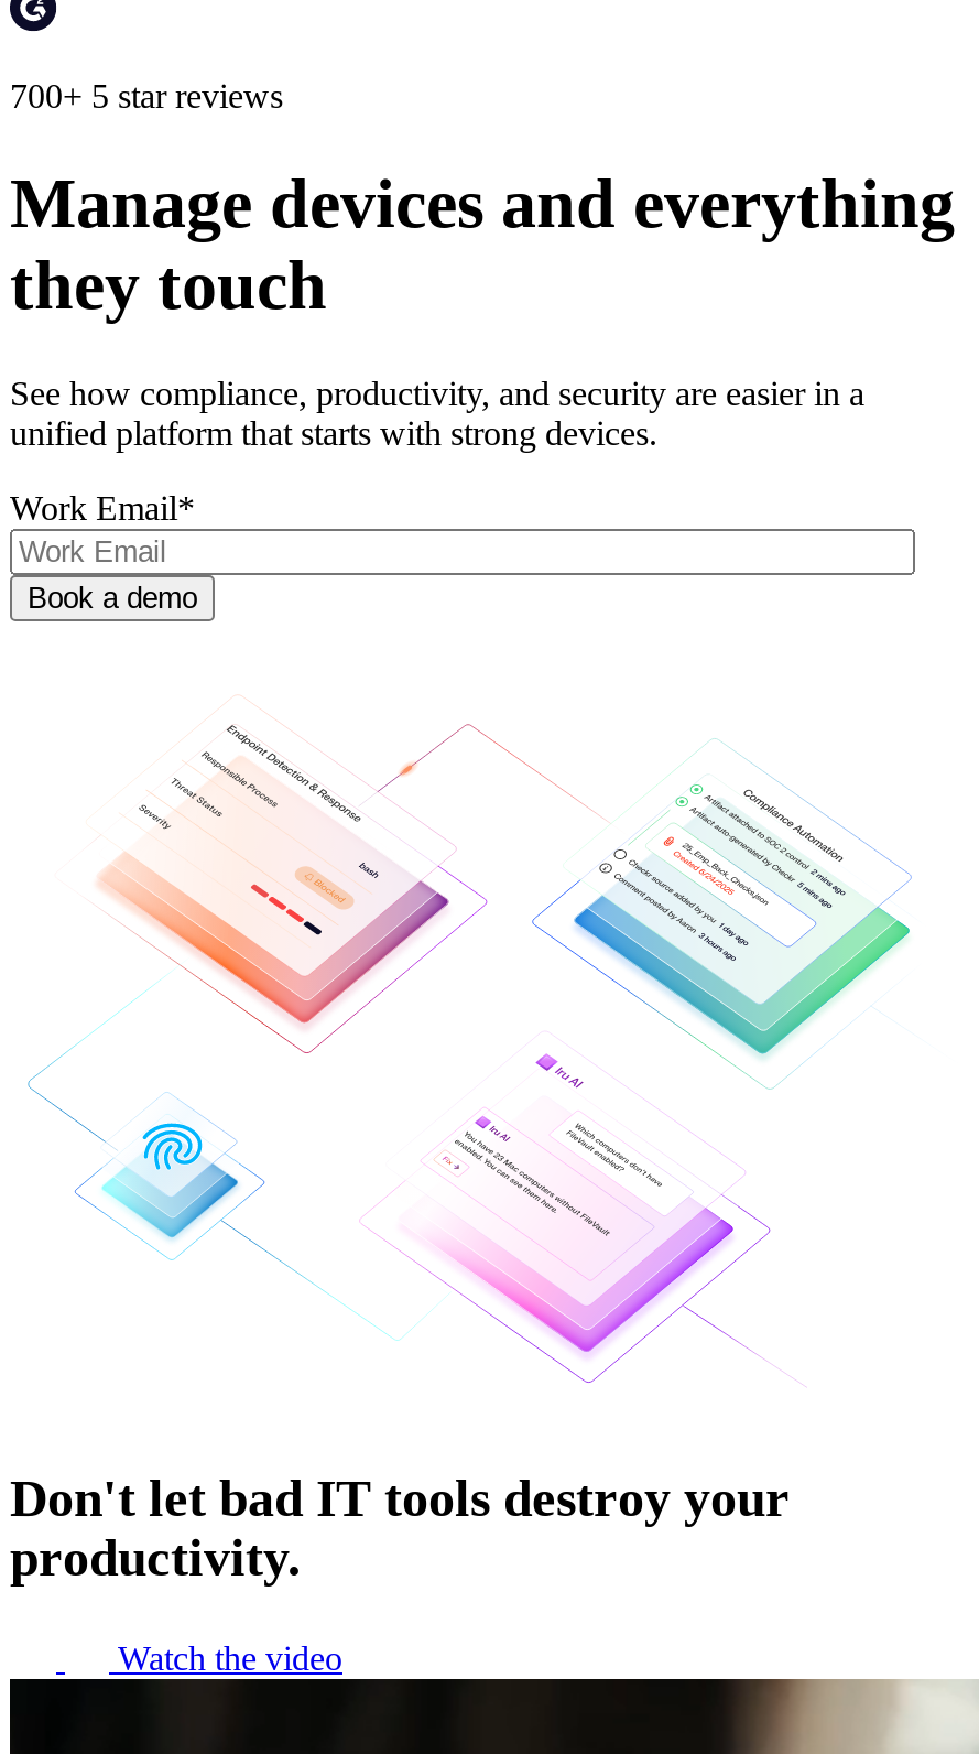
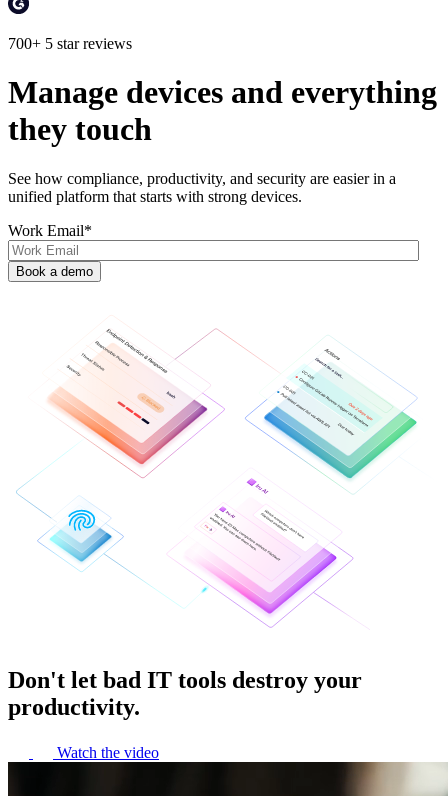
- [image]
+ [image]
